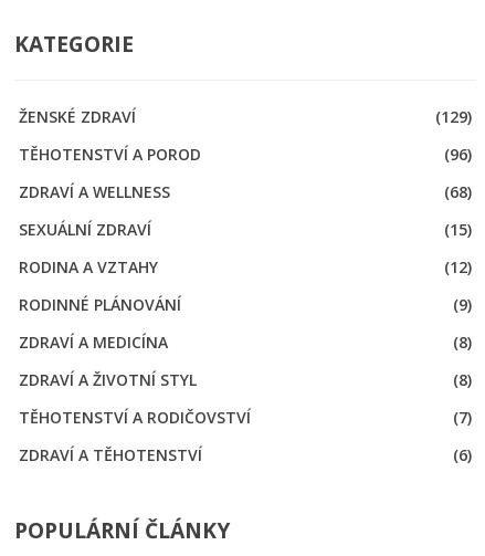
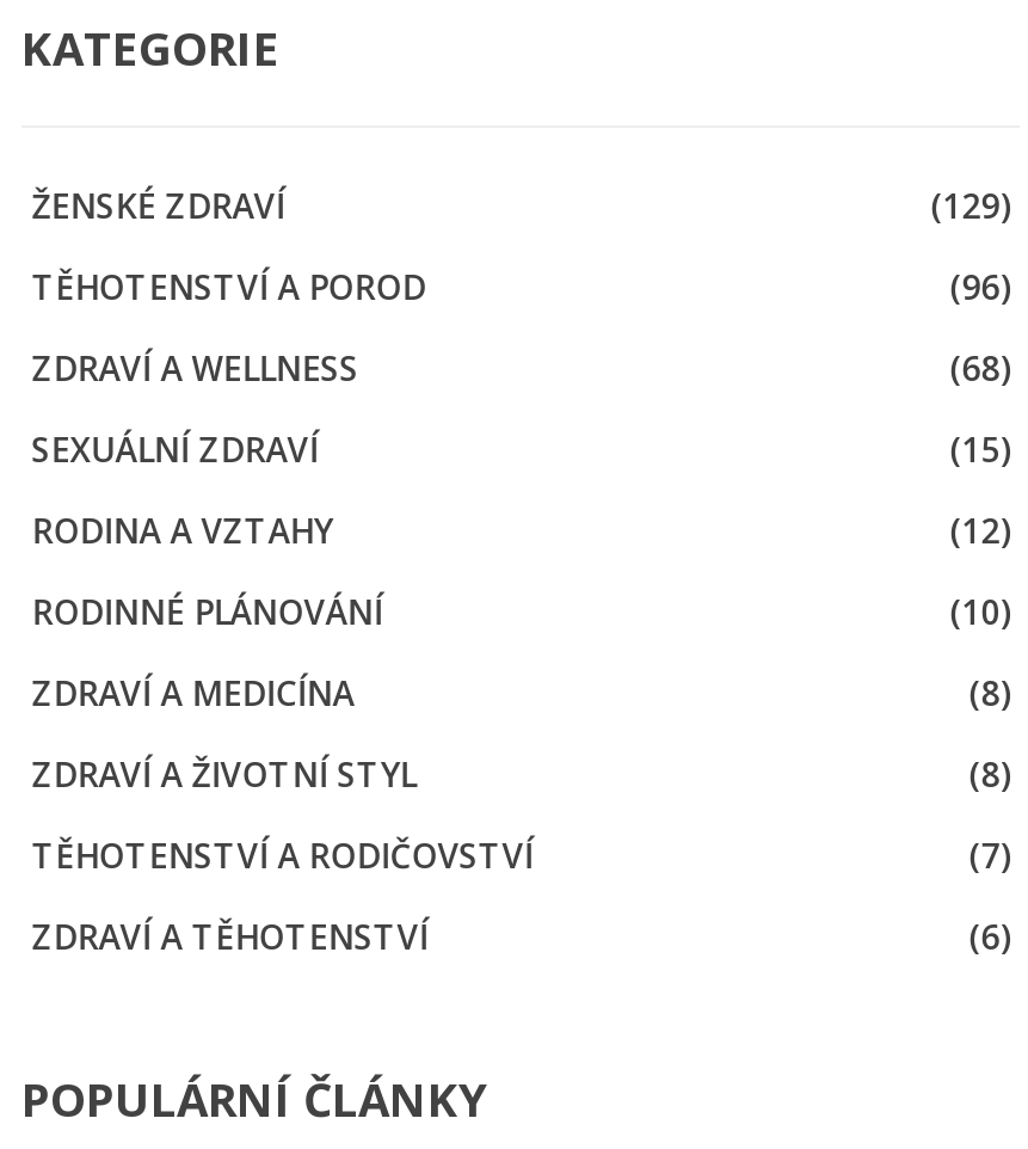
- (9)
+ (10)
